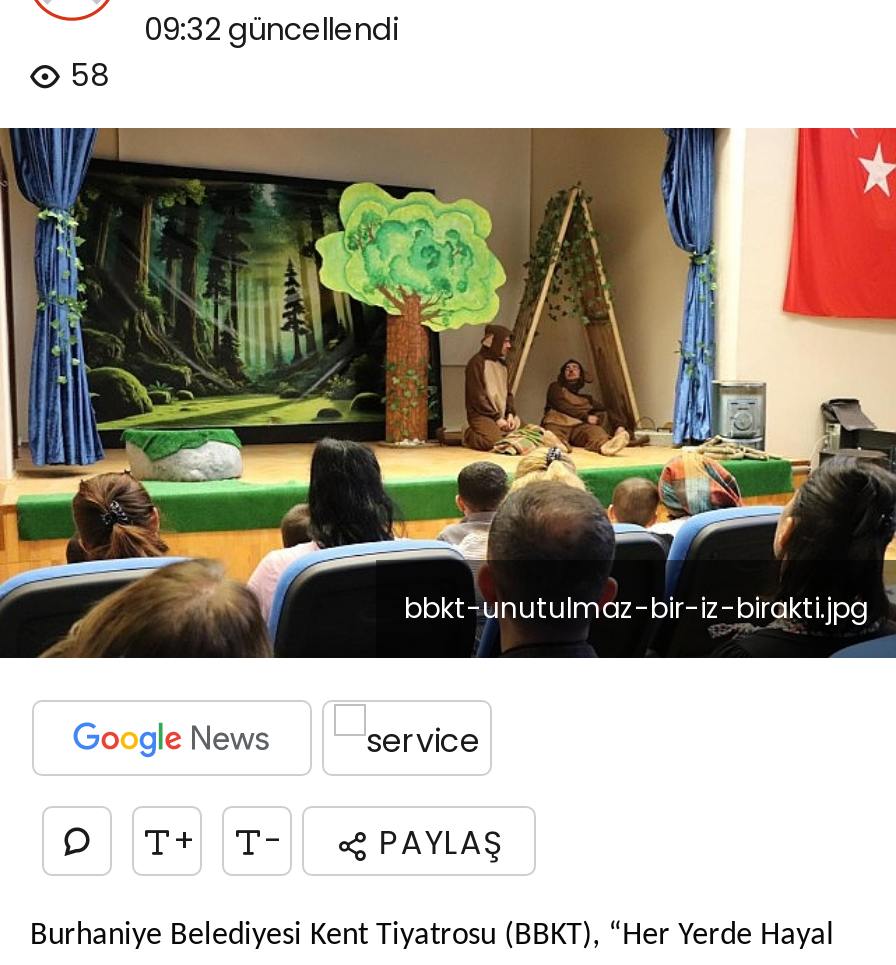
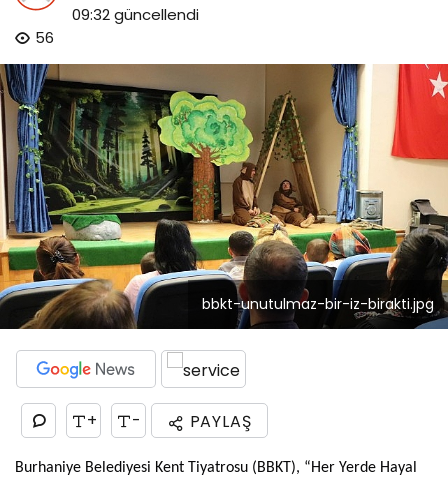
- 58
+ 56
